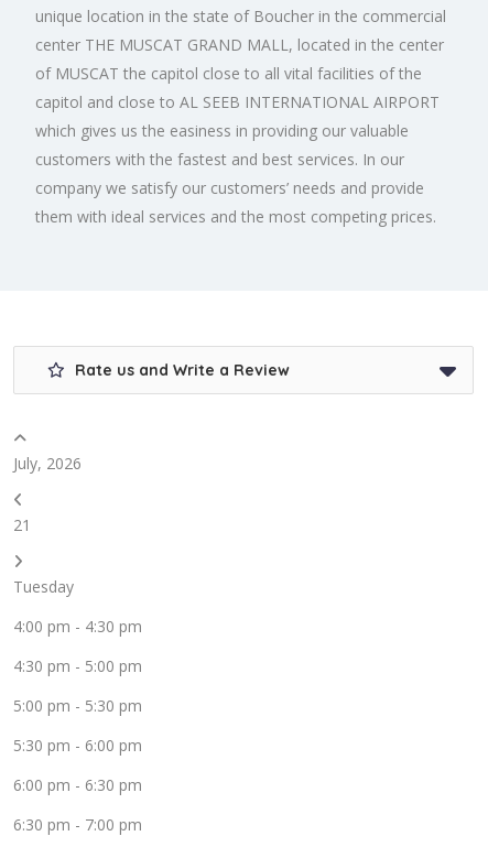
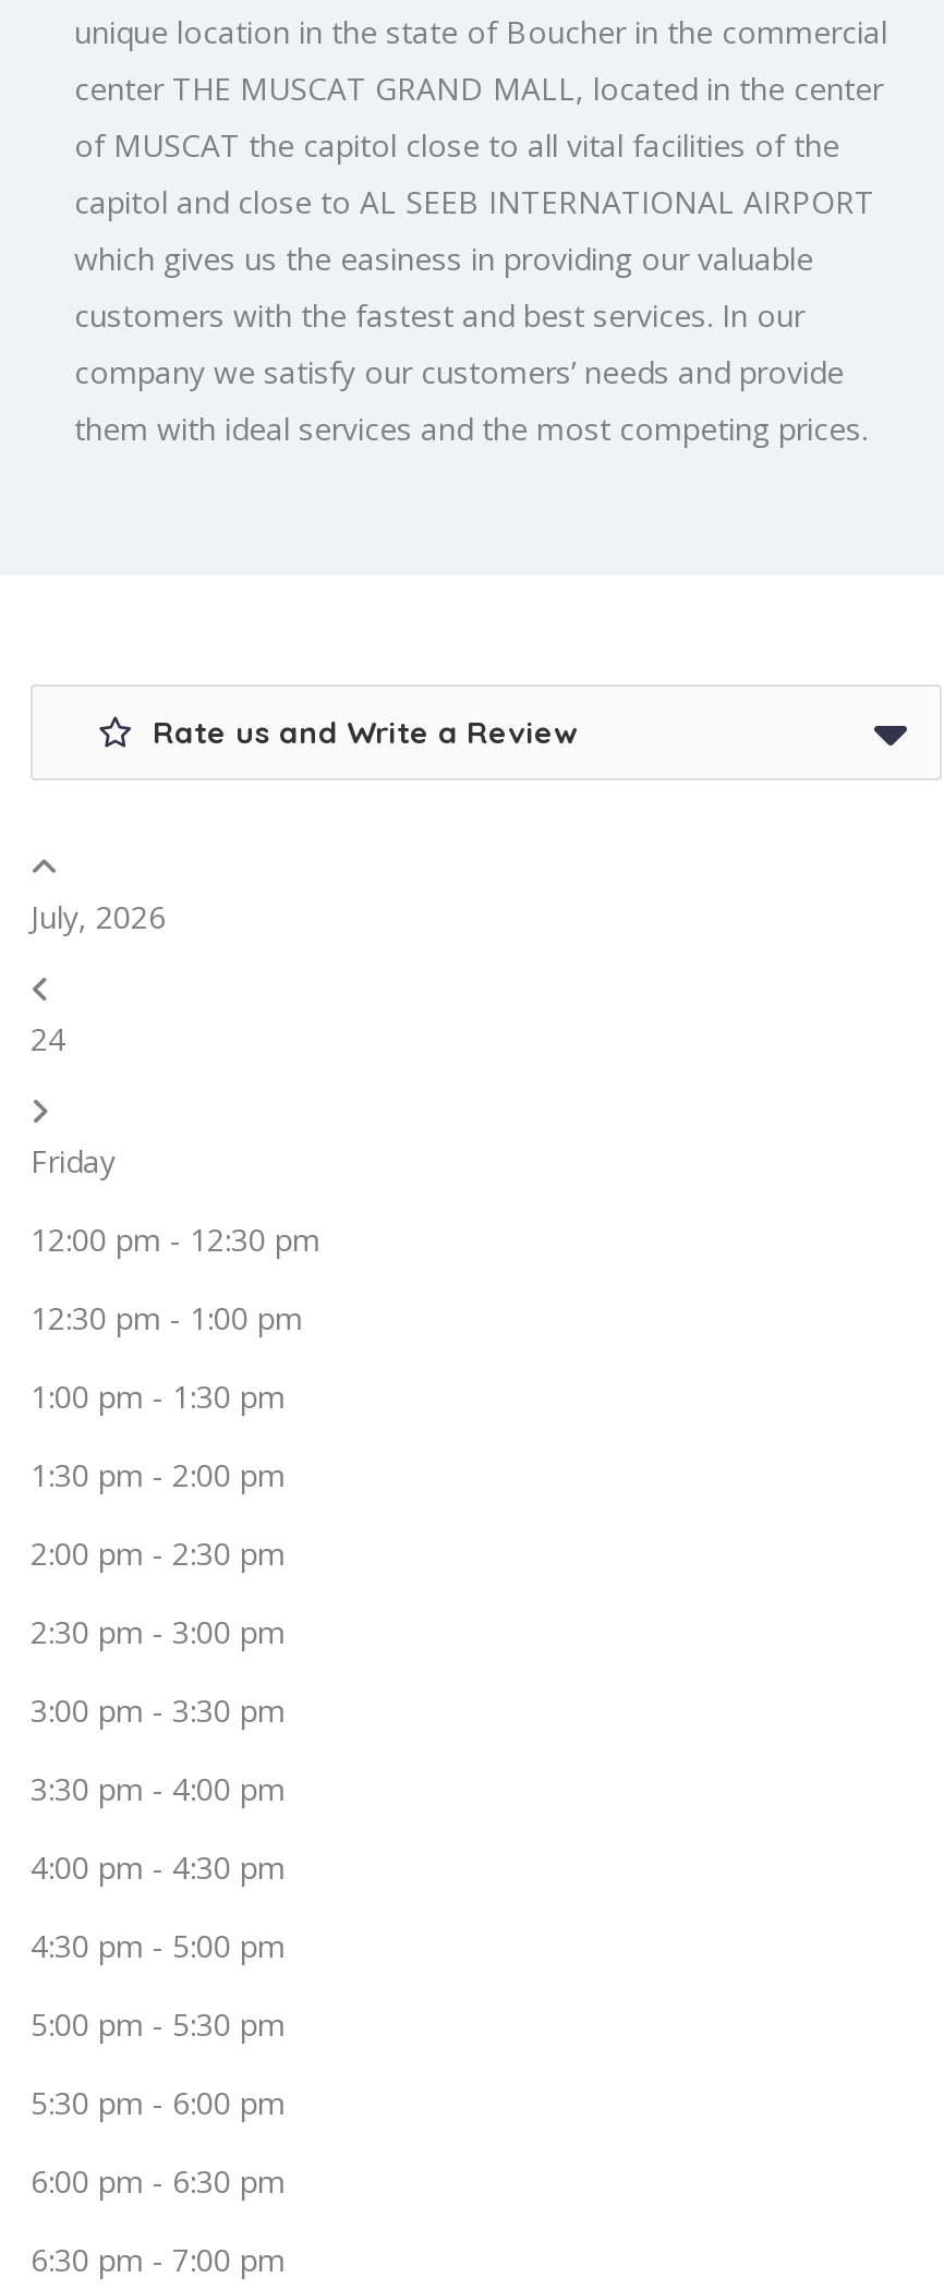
- 21
- Tuesday
+ 24
+ Friday
+ 12:00 pm - 12:30 pm
+ 12:30 pm - 1:00 pm
+ 1:00 pm - 1:30 pm
+ 1:30 pm - 2:00 pm
+ 2:00 pm - 2:30 pm
+ 2:30 pm - 3:00 pm
+ 3:00 pm - 3:30 pm
+ 3:30 pm - 4:00 pm
